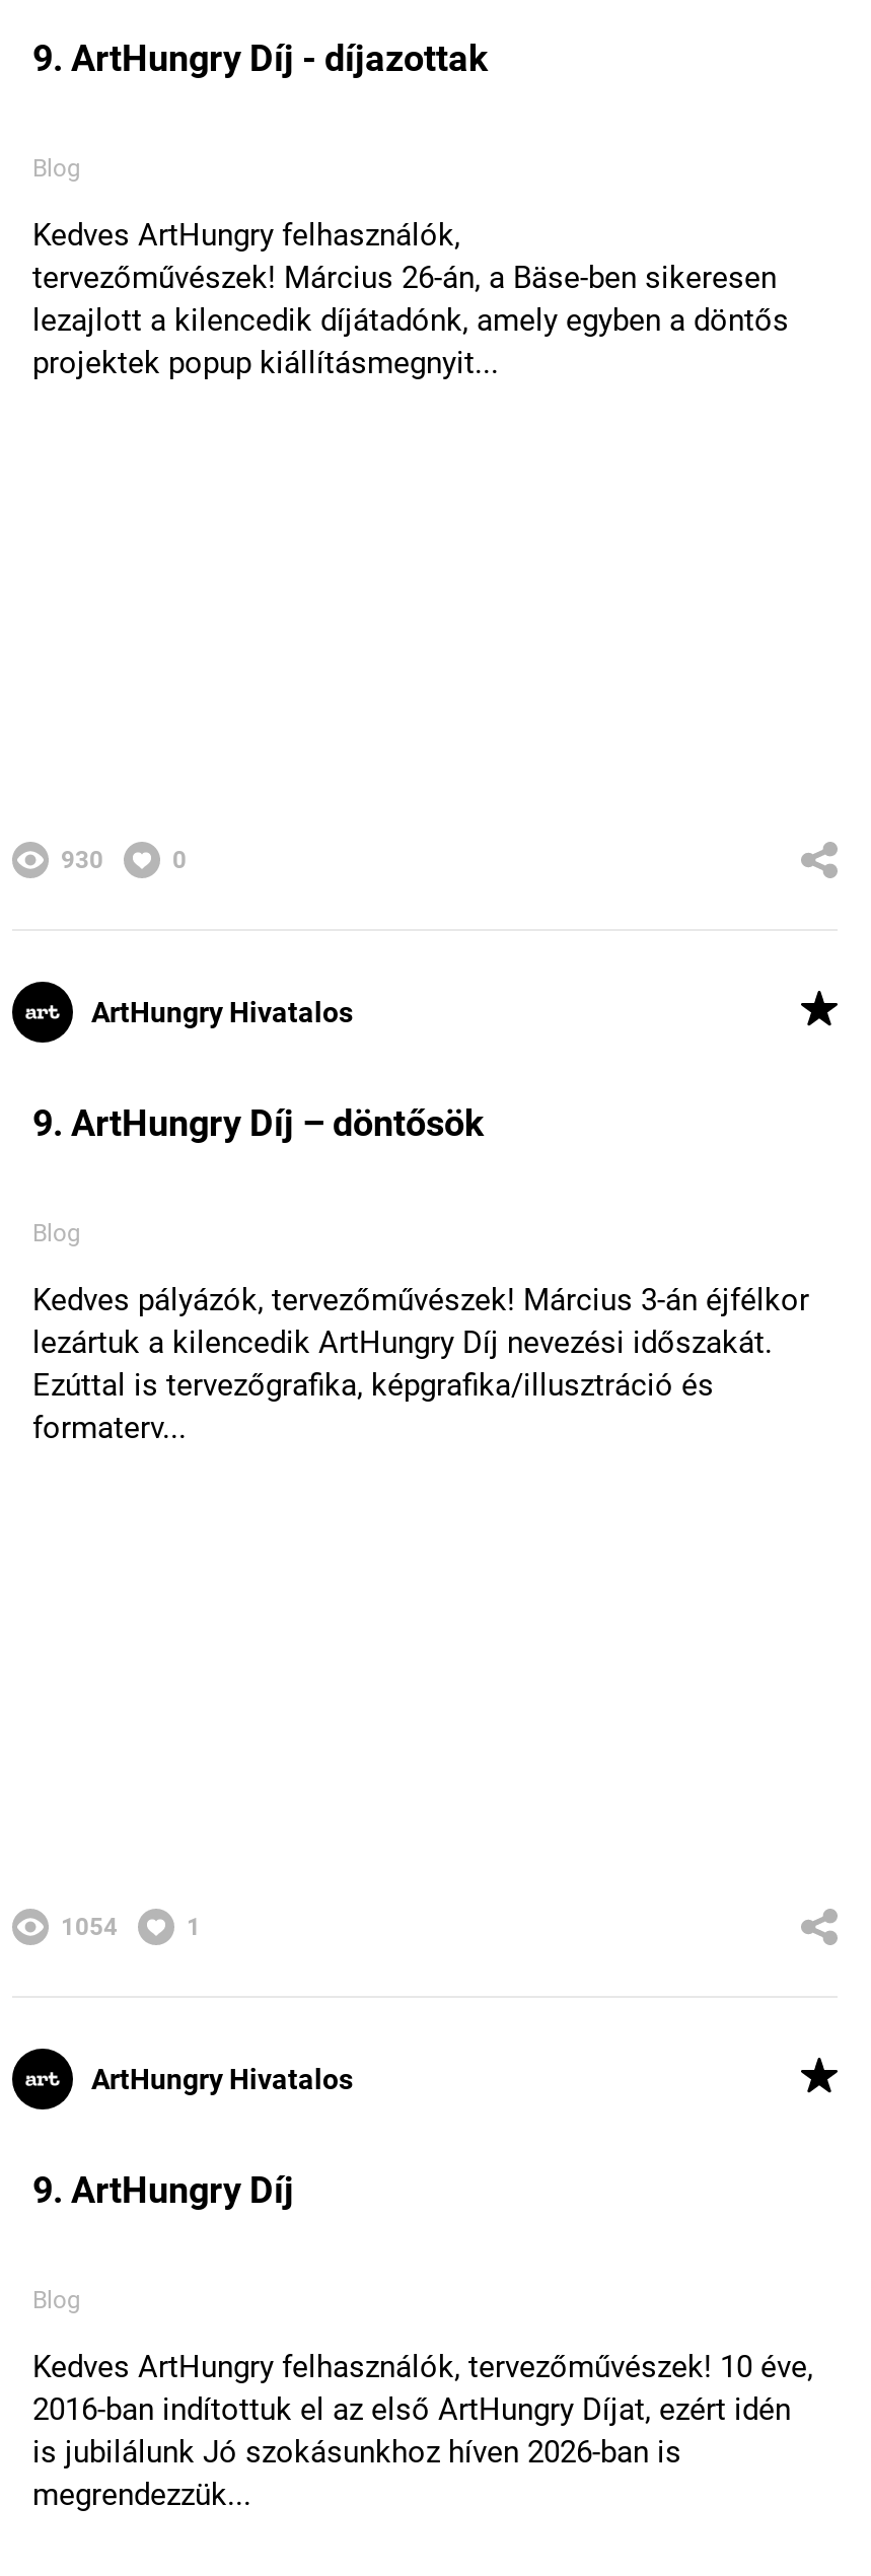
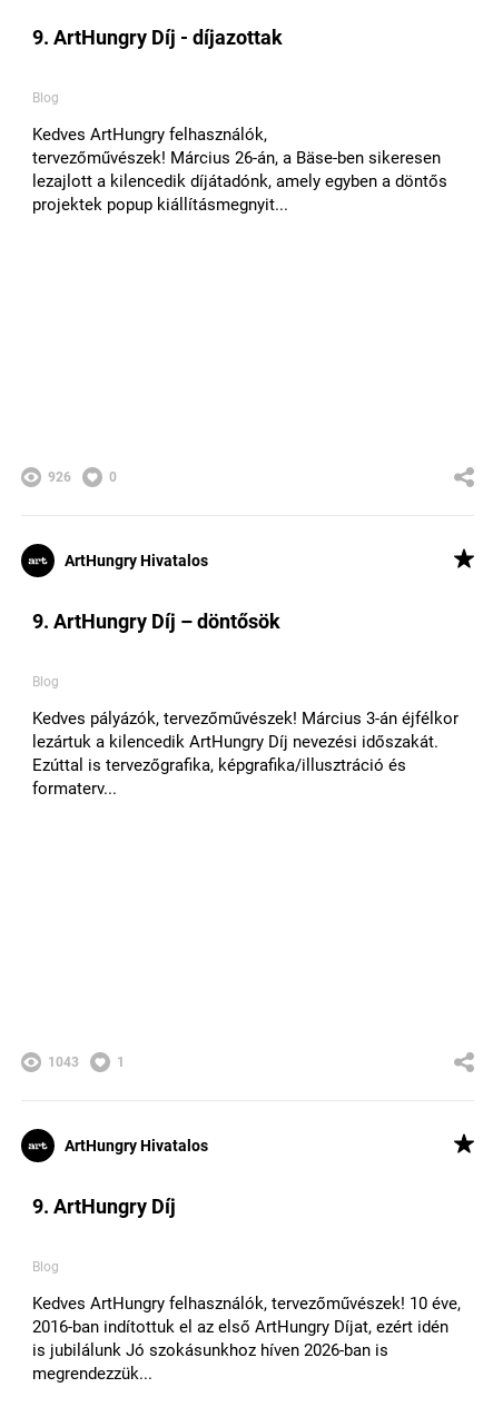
- 930
+ 926

- 1054
+ 1043
